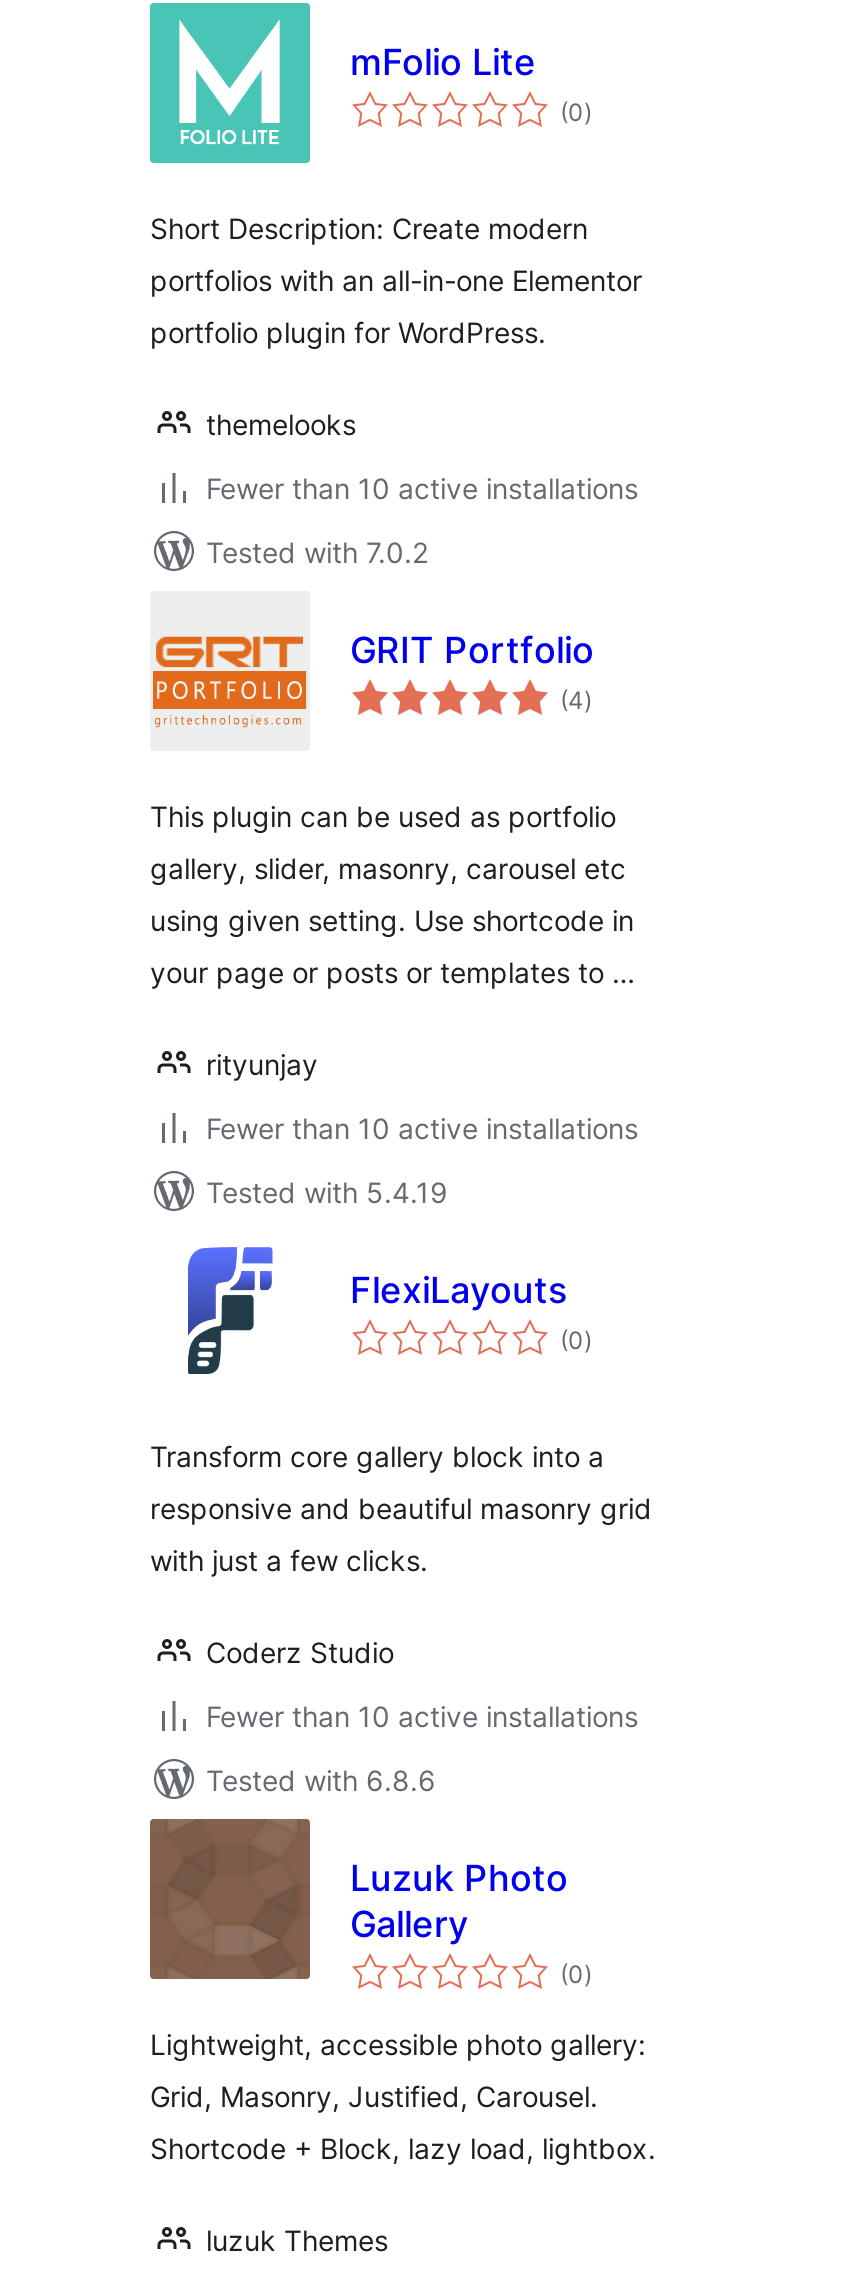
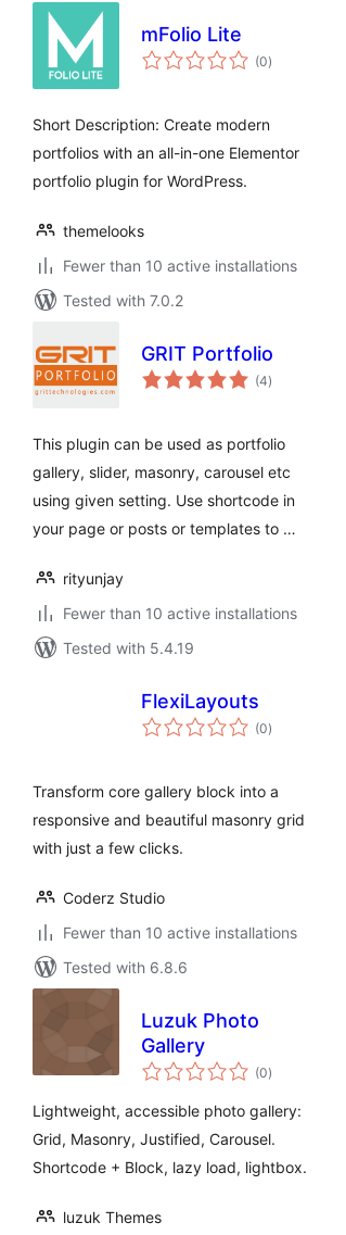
- [image]
